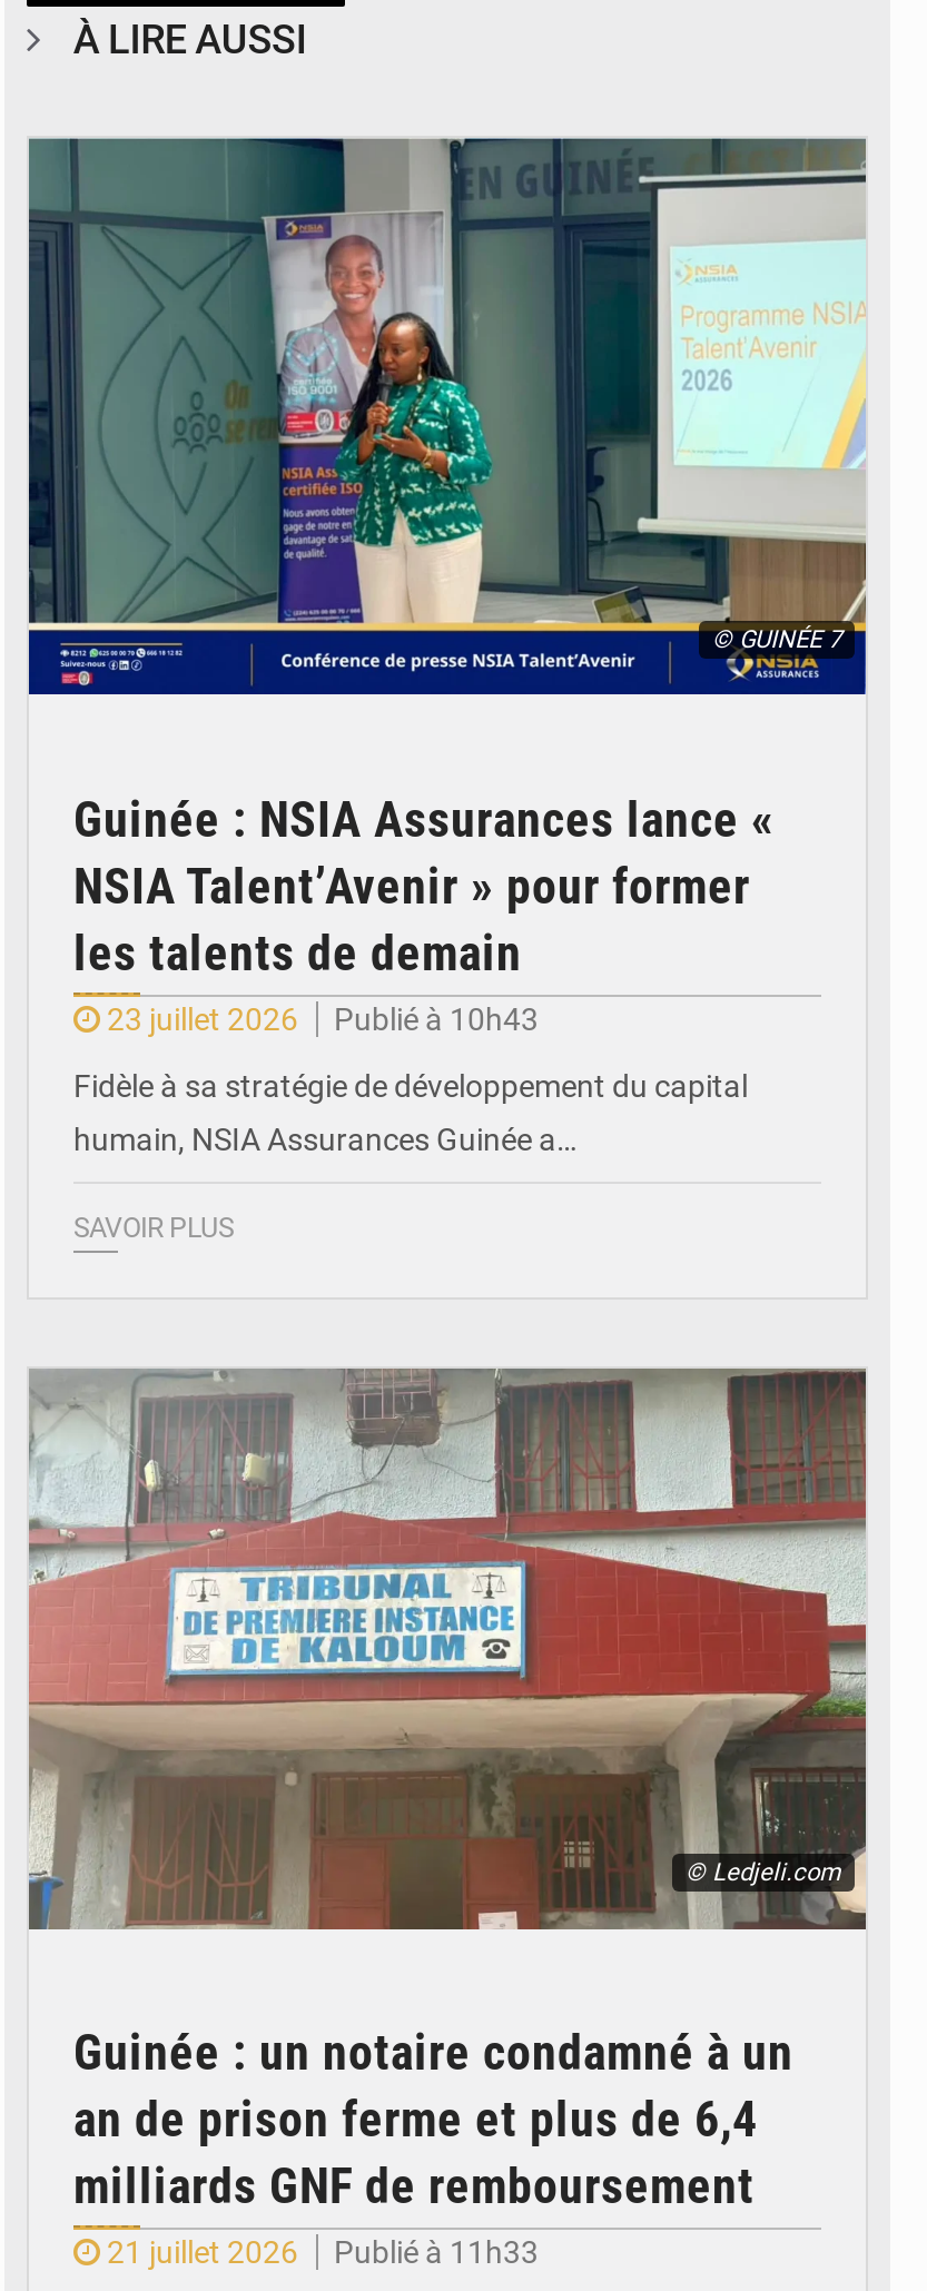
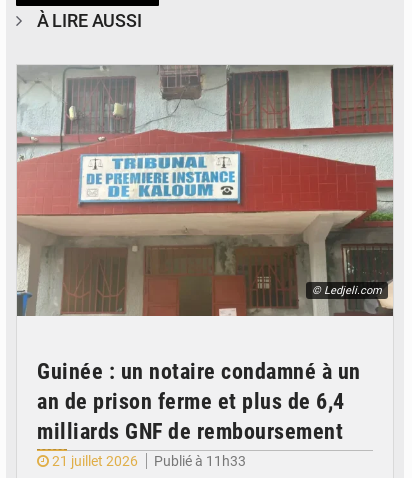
- [image]
- © GUINÉE 7
- Guinée : NSIA Assurances lance «
- NSIA Talent’Avenir » pour former
- les talents de demain
- 23 juillet 2026
- Publié à 10h43
- Fidèle à sa stratégie de développement du capital
- humain, NSIA Assurances Guinée a…
- SAVOIR PLUS
